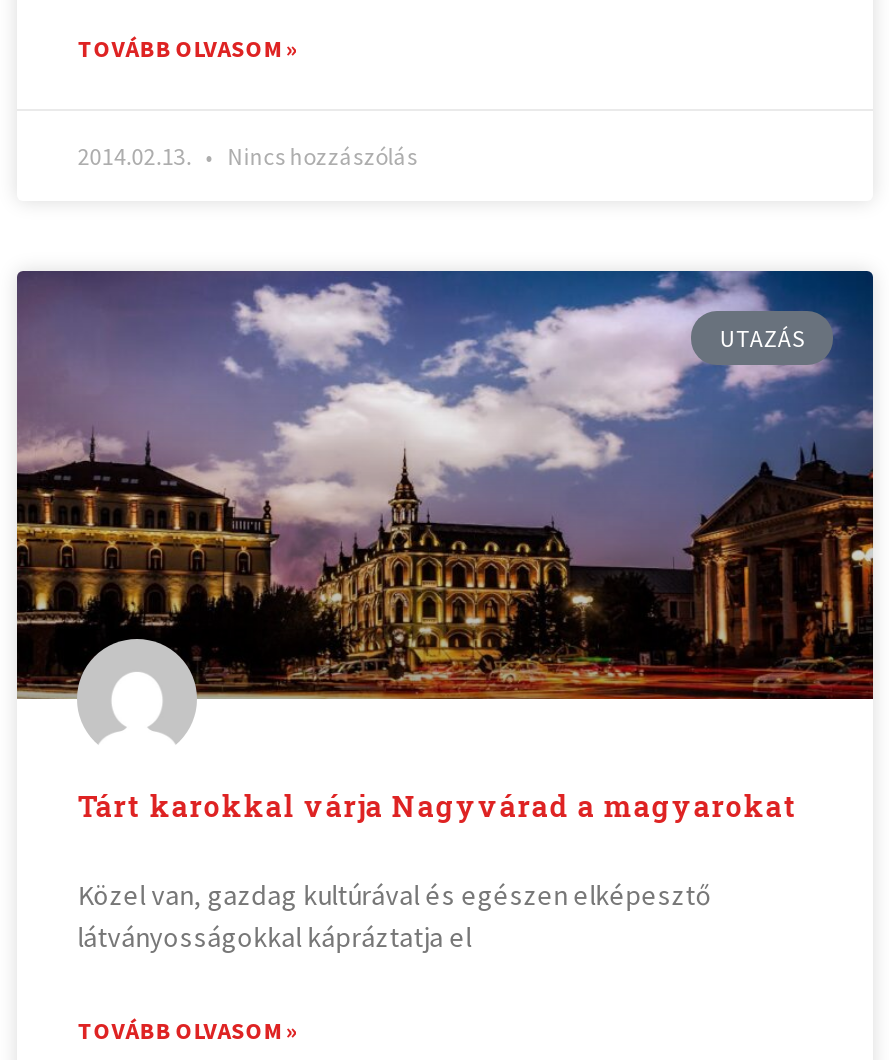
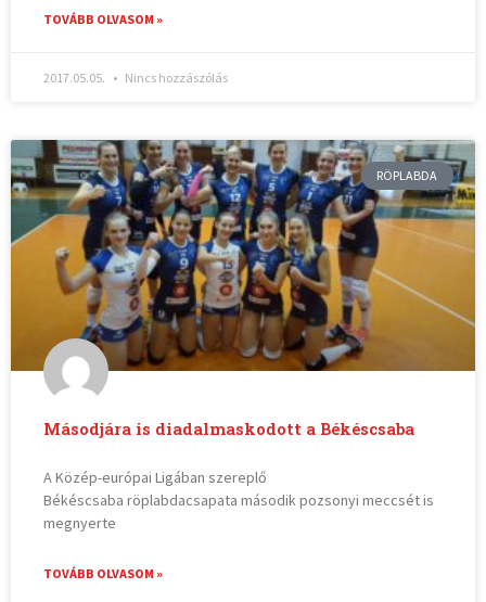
- 2014.02.13. Nincs hozzászólás
+ 2017.05.05. Nincs hozzászólás

- [image]
- UTAZÁS
+ [image]
+ RÖPLABDA

- Tárt karokkal várja Nagyvárad a magyarokat
+ Másodjára is diadalmaskodott a Békéscsaba

- Közel van, gazdag kultúrával és egészen elképesztő
- látványosságokkal kápráztatja el
+ A Közép-európai Ligában szereplő
+ Békéscsaba röplabdacsapata második pozsonyi meccsét is
+ megnyerte
